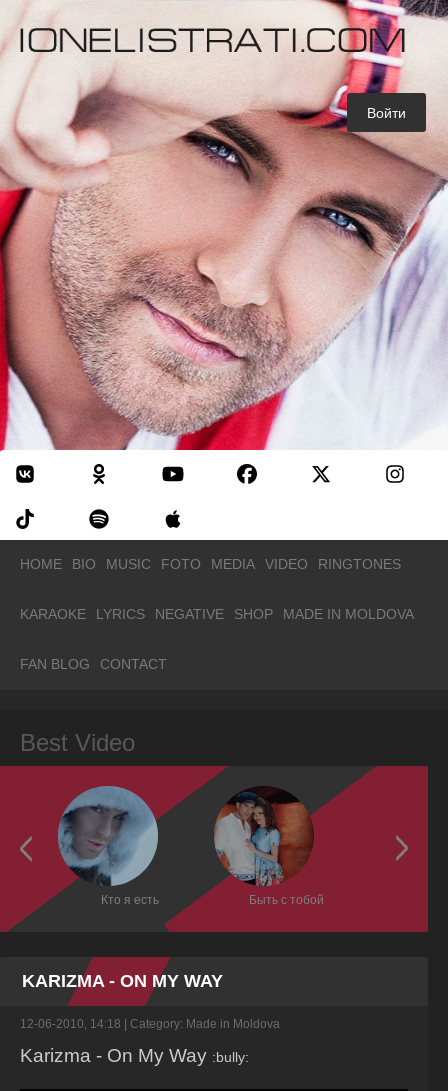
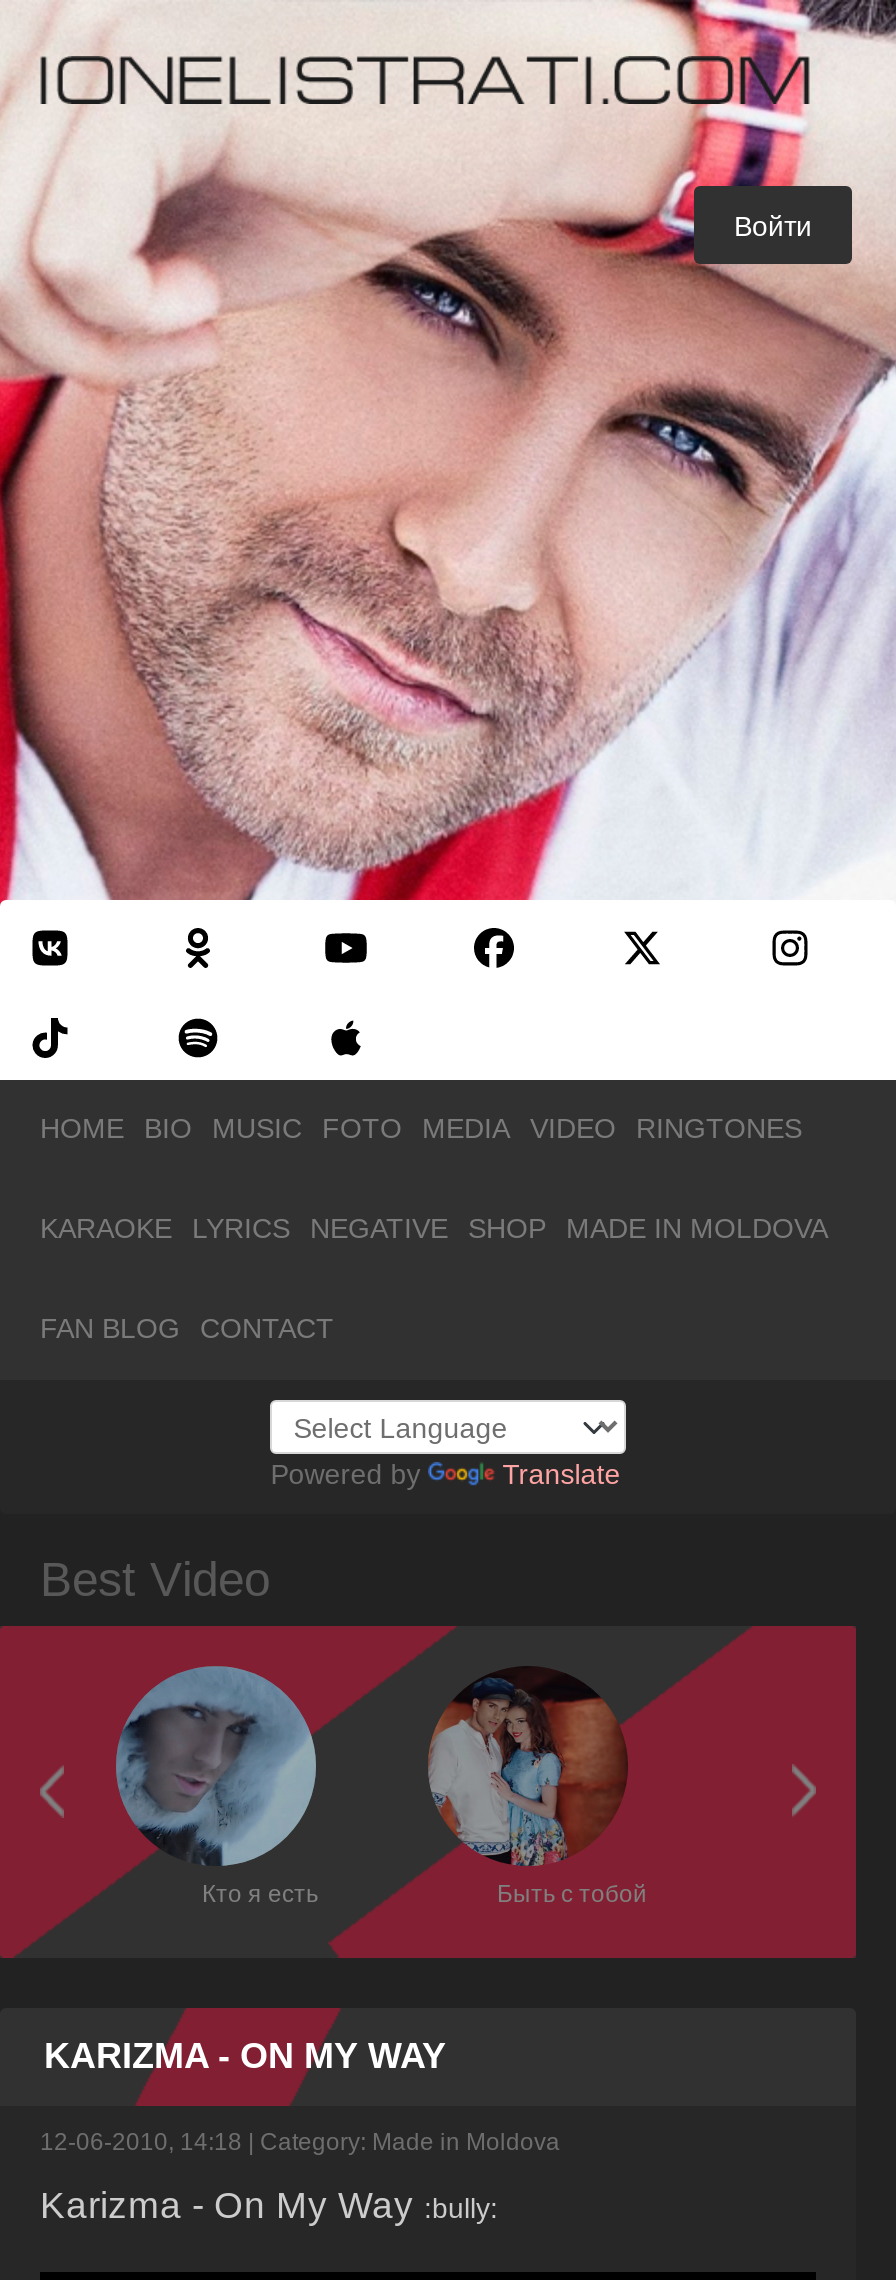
+ Powered by
+ Translate
